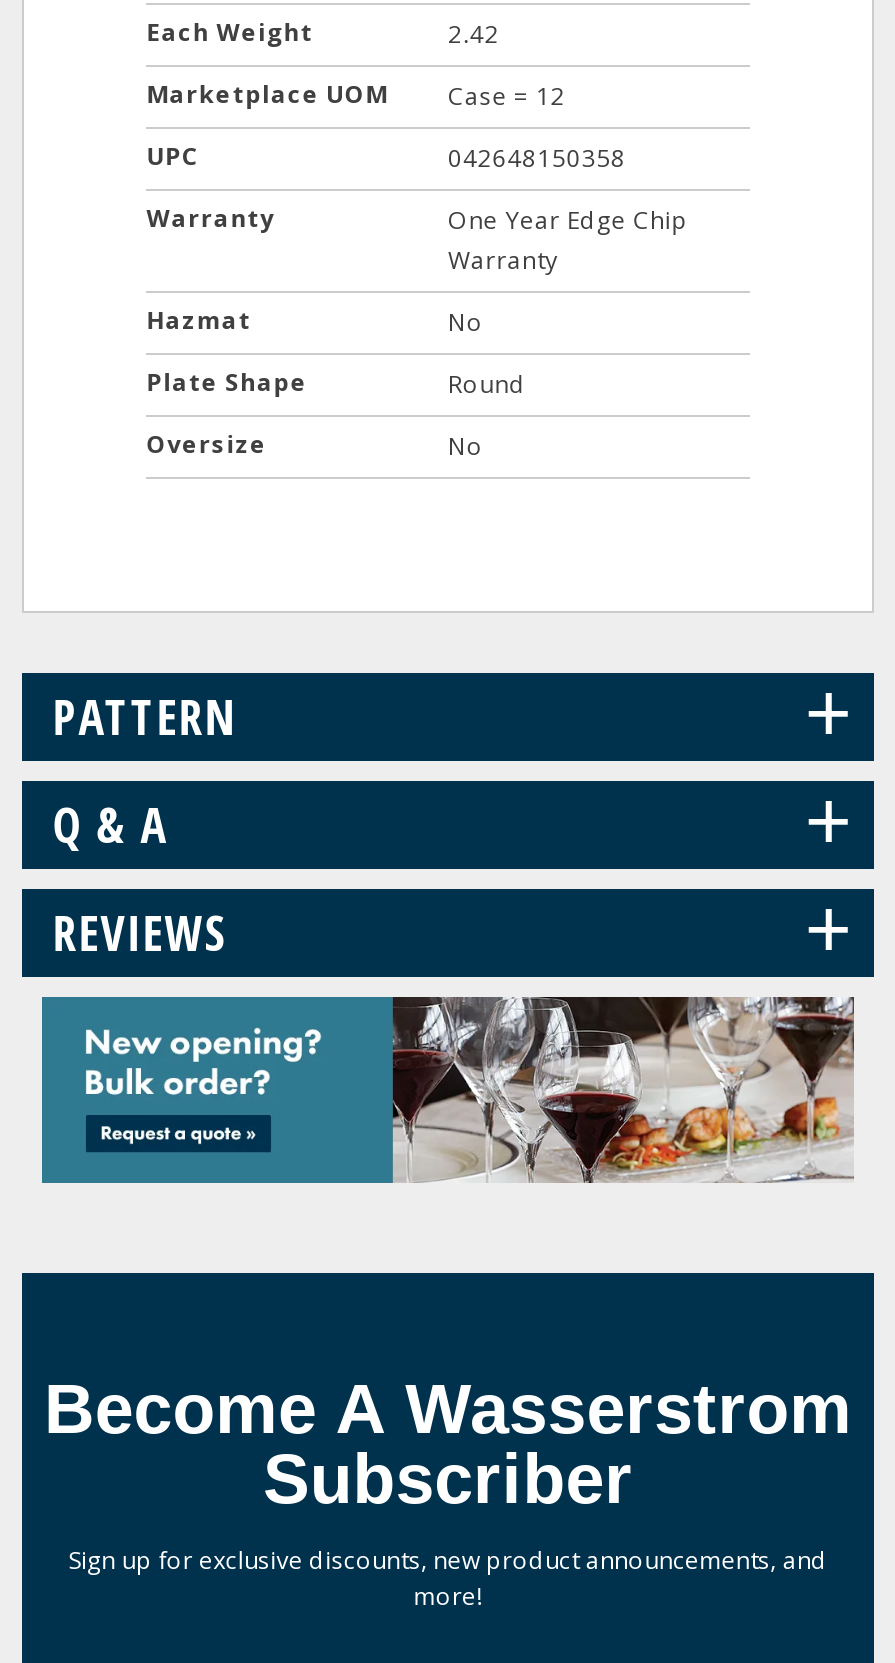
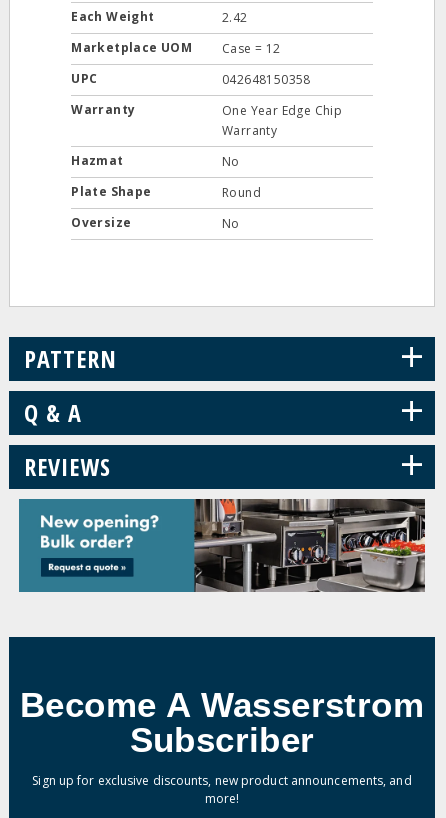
- [image]
+ [image]
